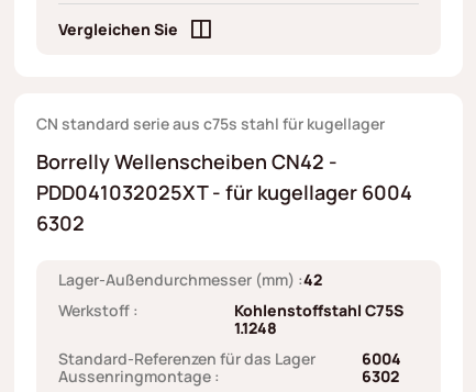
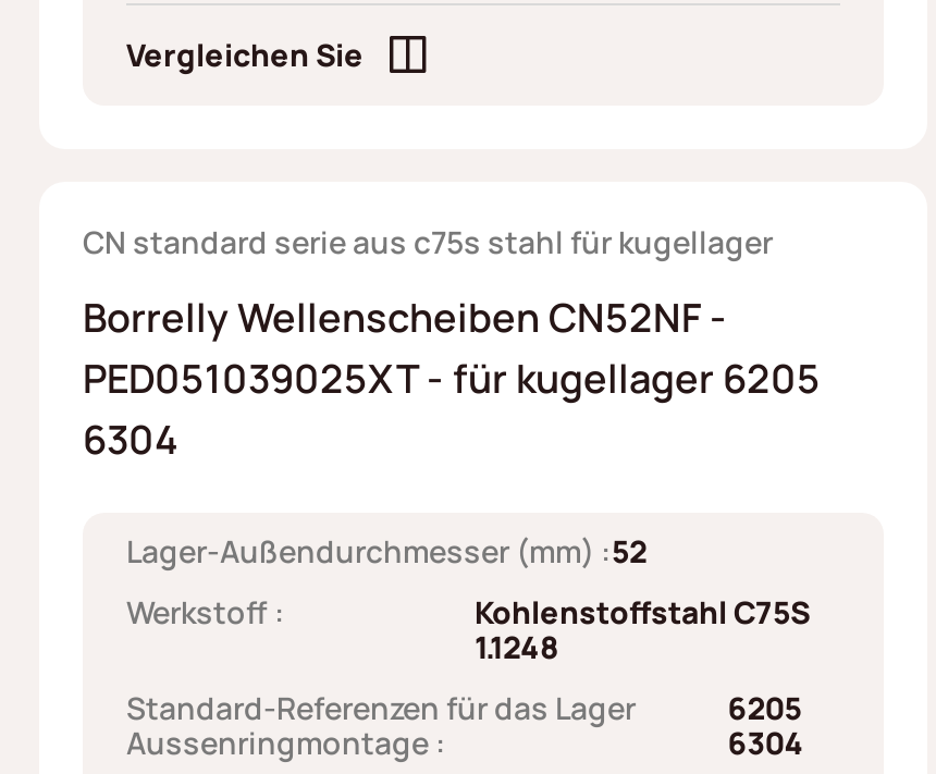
- Borrelly Wellenscheiben CN42 -
+ Borrelly Wellenscheiben CN52NF -

- PDD041032025XT - für kugellager 6004
+ PED051039025XT - für kugellager 6205

- 6302
+ 6304

- Lager-Außendurchmesser (mm) : 42
+ Lager-Außendurchmesser (mm) : 52

- 6004
+ 6205

- 6302
+ 6304
